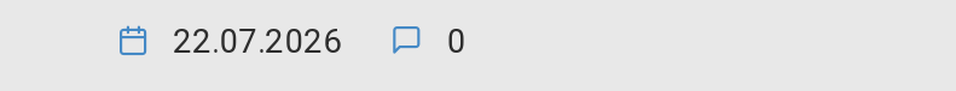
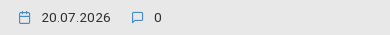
- 22.07.2026
+ 20.07.2026
